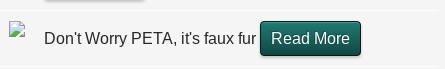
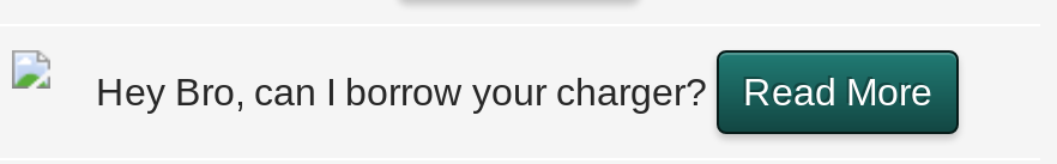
- Don't Worry PETA, it's faux fur
+ Hey Bro, can I borrow your charger?
